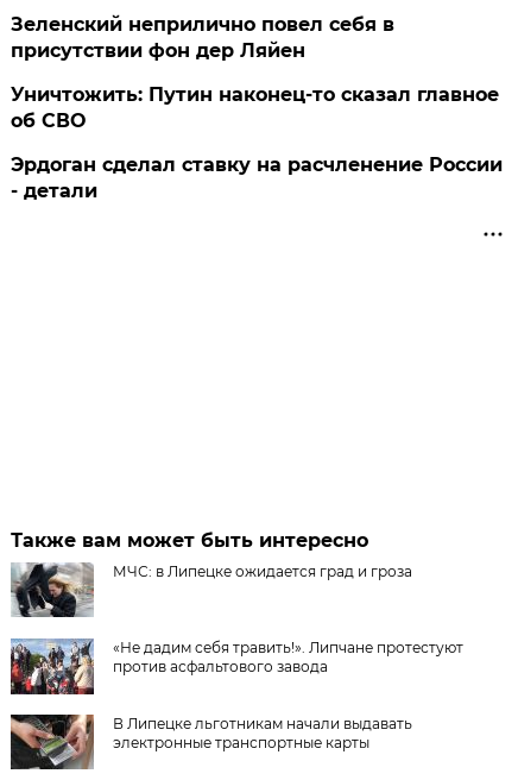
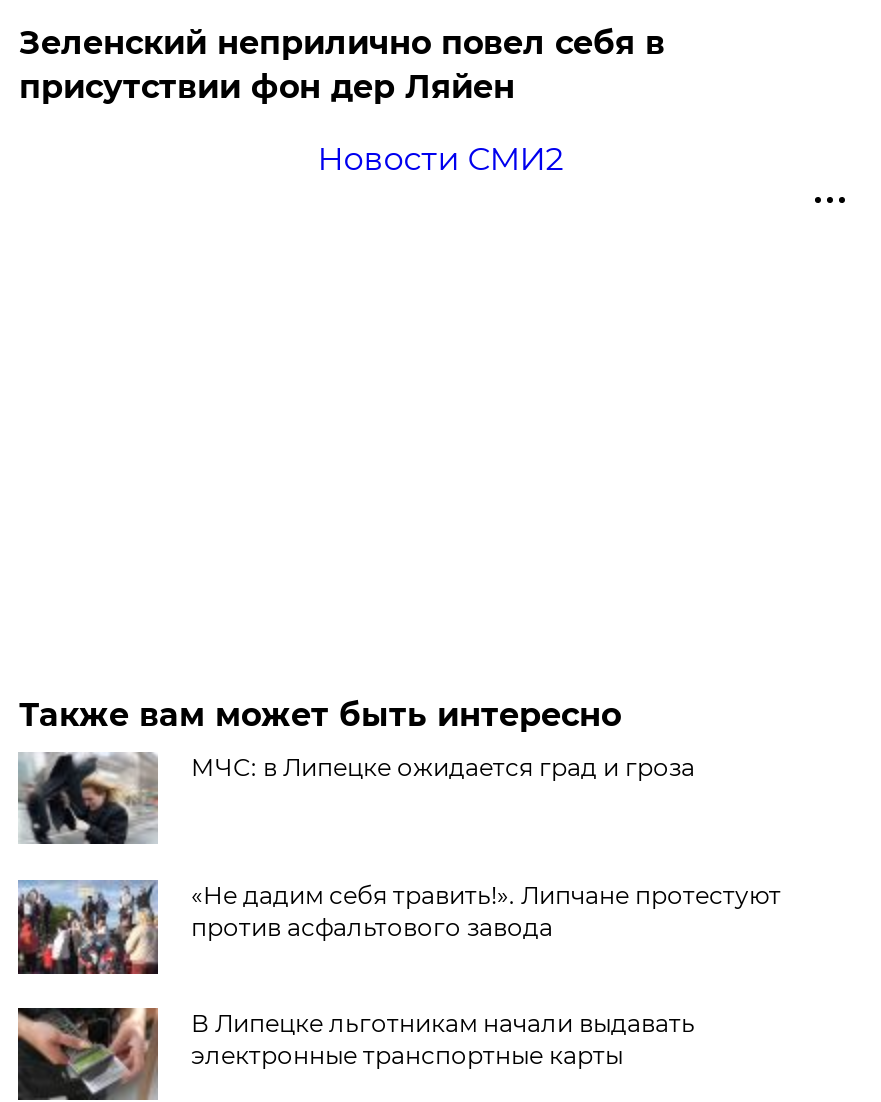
- Уничтожить: Путин наконец-то сказал главное
- об СВО
- Эрдоган сделал ставку на расчленение России
- - детали
+ Новости СМИ2
